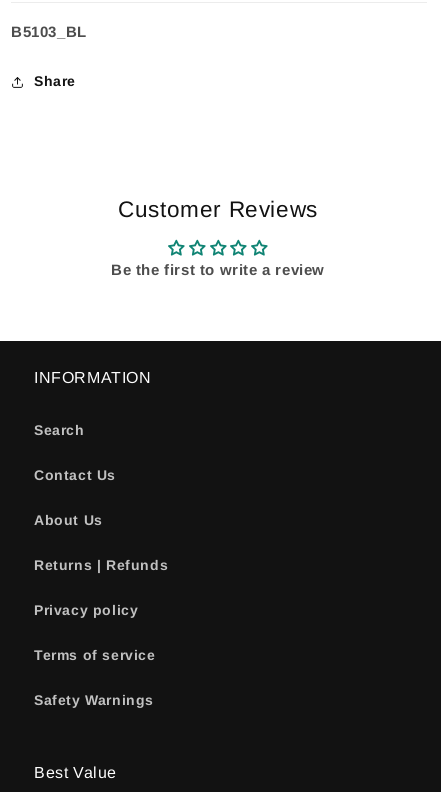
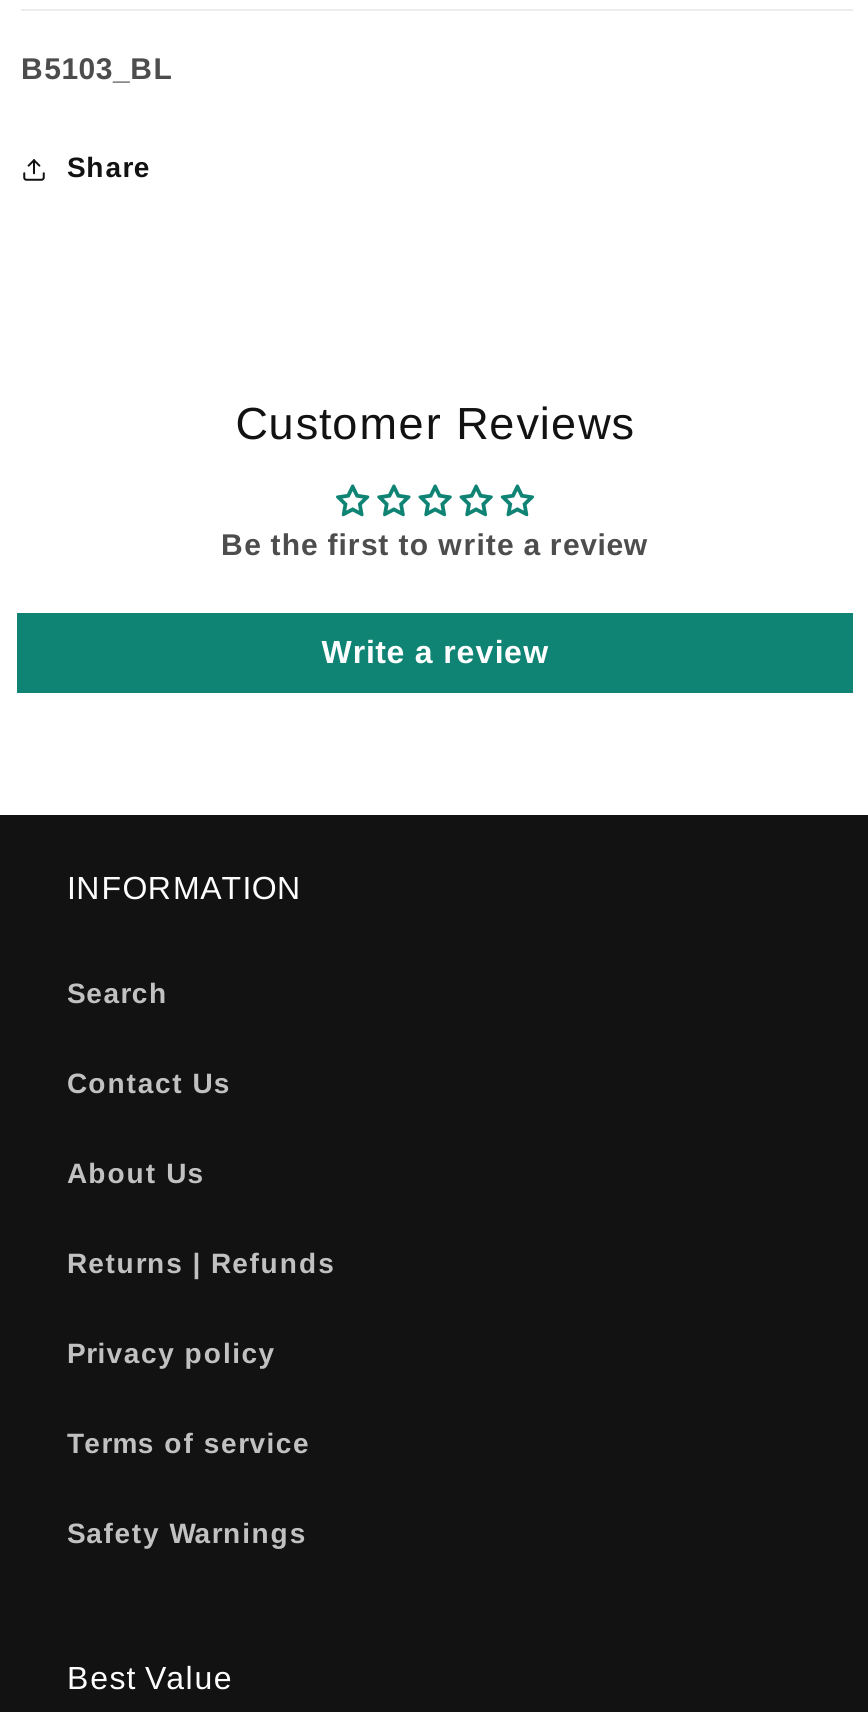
+ Write a review
